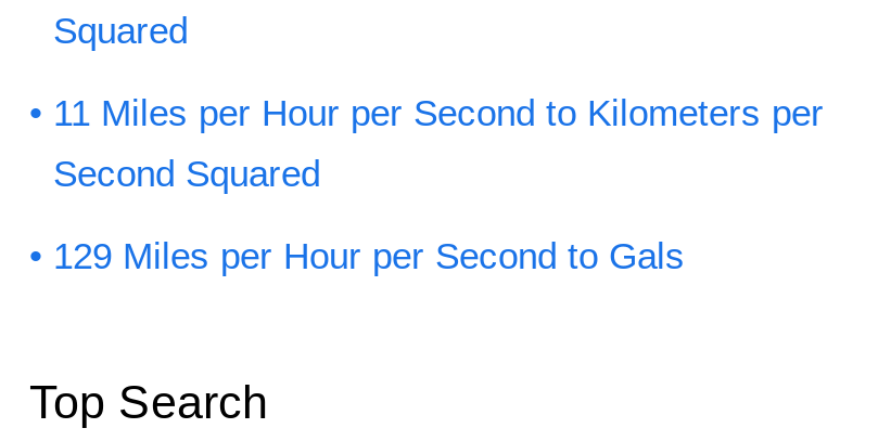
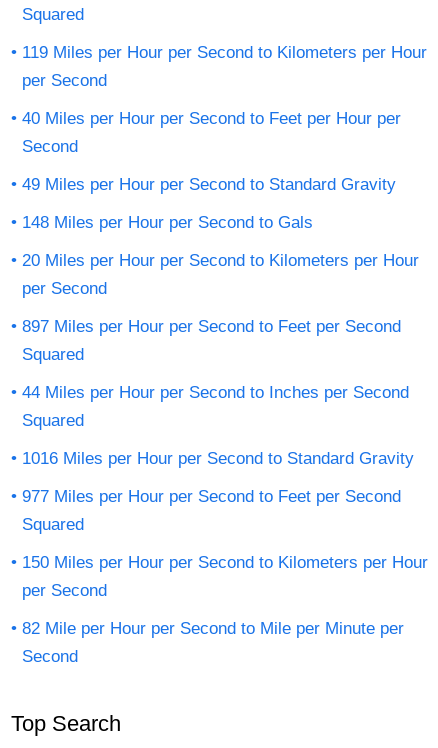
- 11 Miles per Hour per Second to Kilometers per
- Second Squared
- 129 Miles per Hour per Second to Gals
+ 119 Miles per Hour per Second to Kilometers per Hour
+ per Second
+ 40 Miles per Hour per Second to Feet per Hour per
+ Second
+ 49 Miles per Hour per Second to Standard Gravity
+ 148 Miles per Hour per Second to Gals
+ 20 Miles per Hour per Second to Kilometers per Hour
+ per Second
+ 897 Miles per Hour per Second to Feet per Second
+ Squared
+ 44 Miles per Hour per Second to Inches per Second
+ Squared
+ 1016 Miles per Hour per Second to Standard Gravity
+ 977 Miles per Hour per Second to Feet per Second
+ Squared
+ 150 Miles per Hour per Second to Kilometers per Hour
+ per Second
+ 82 Mile per Hour per Second to Mile per Minute per
+ Second
